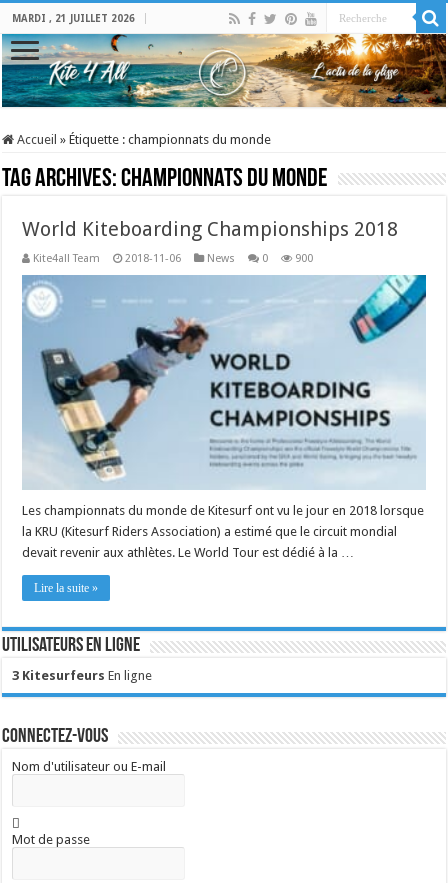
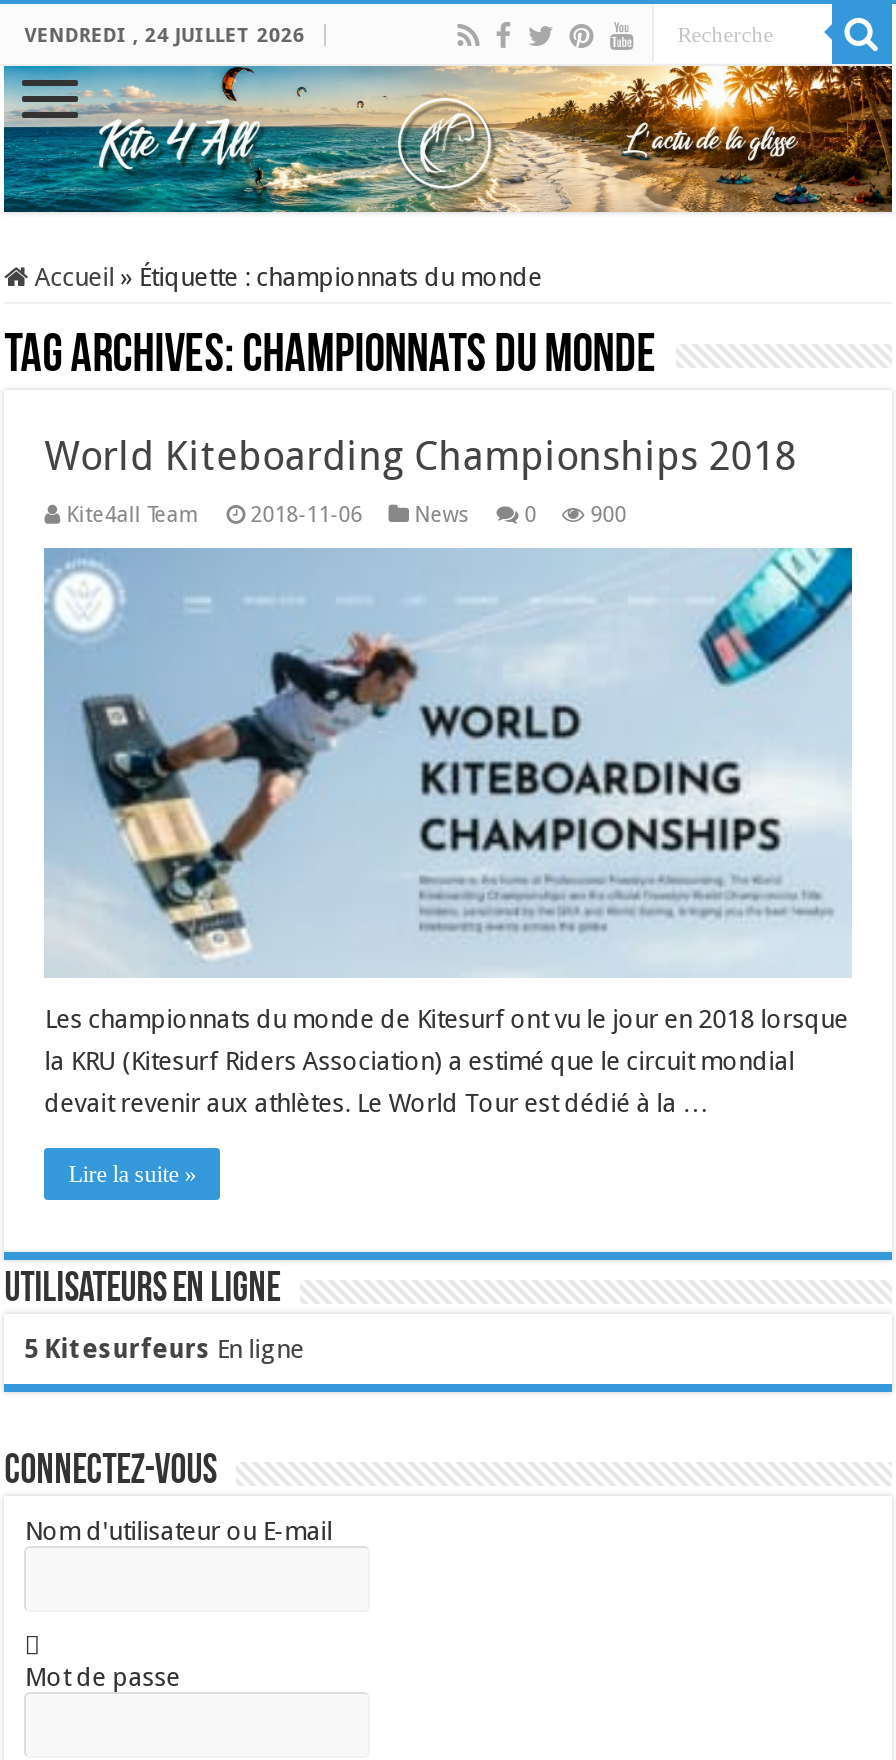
- MARDI , 21 JUILLET 2026
+ VENDREDI , 24 JUILLET 2026

- 3 Kitesurfeurs En ligne
+ 5 Kitesurfeurs En ligne
